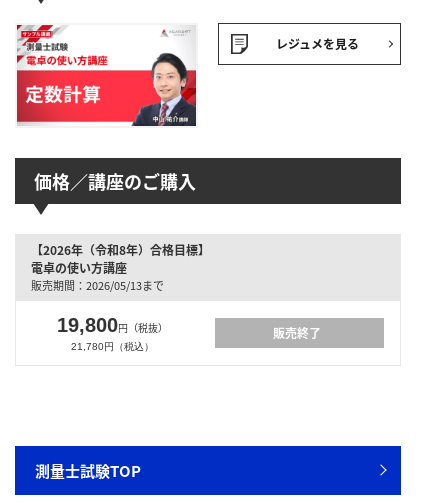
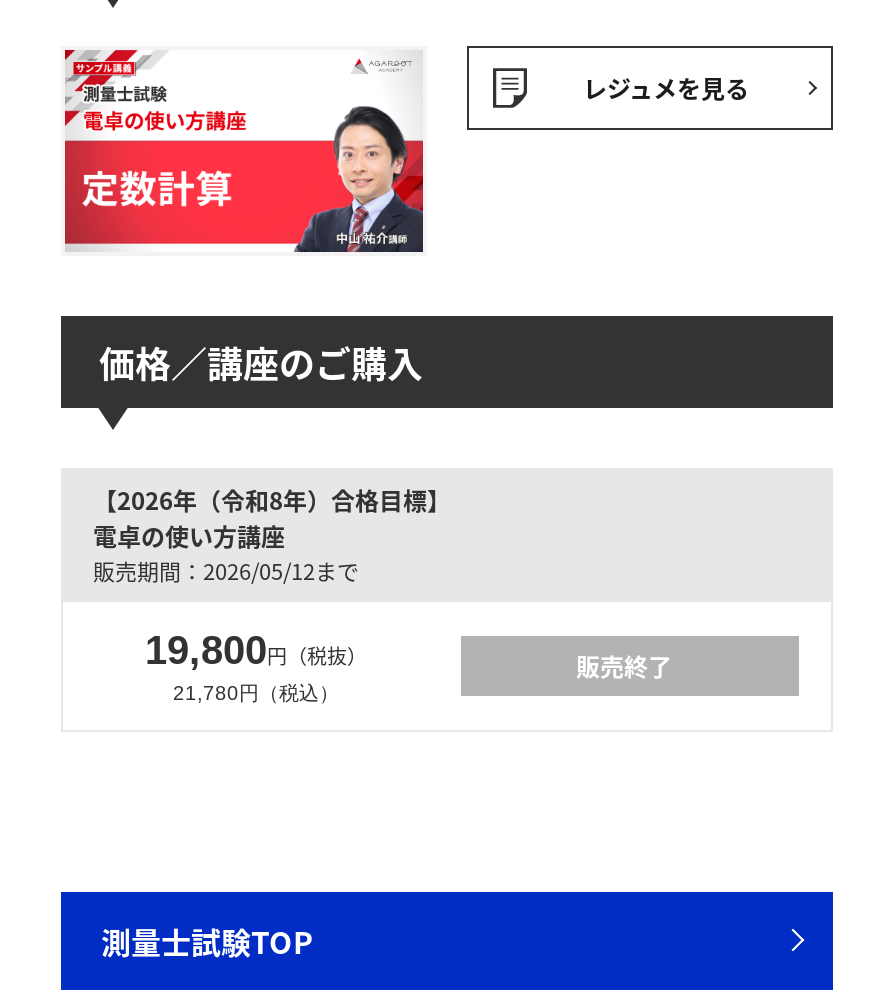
- 販売期間：2026/05/13まで
+ 販売期間：2026/05/12まで
